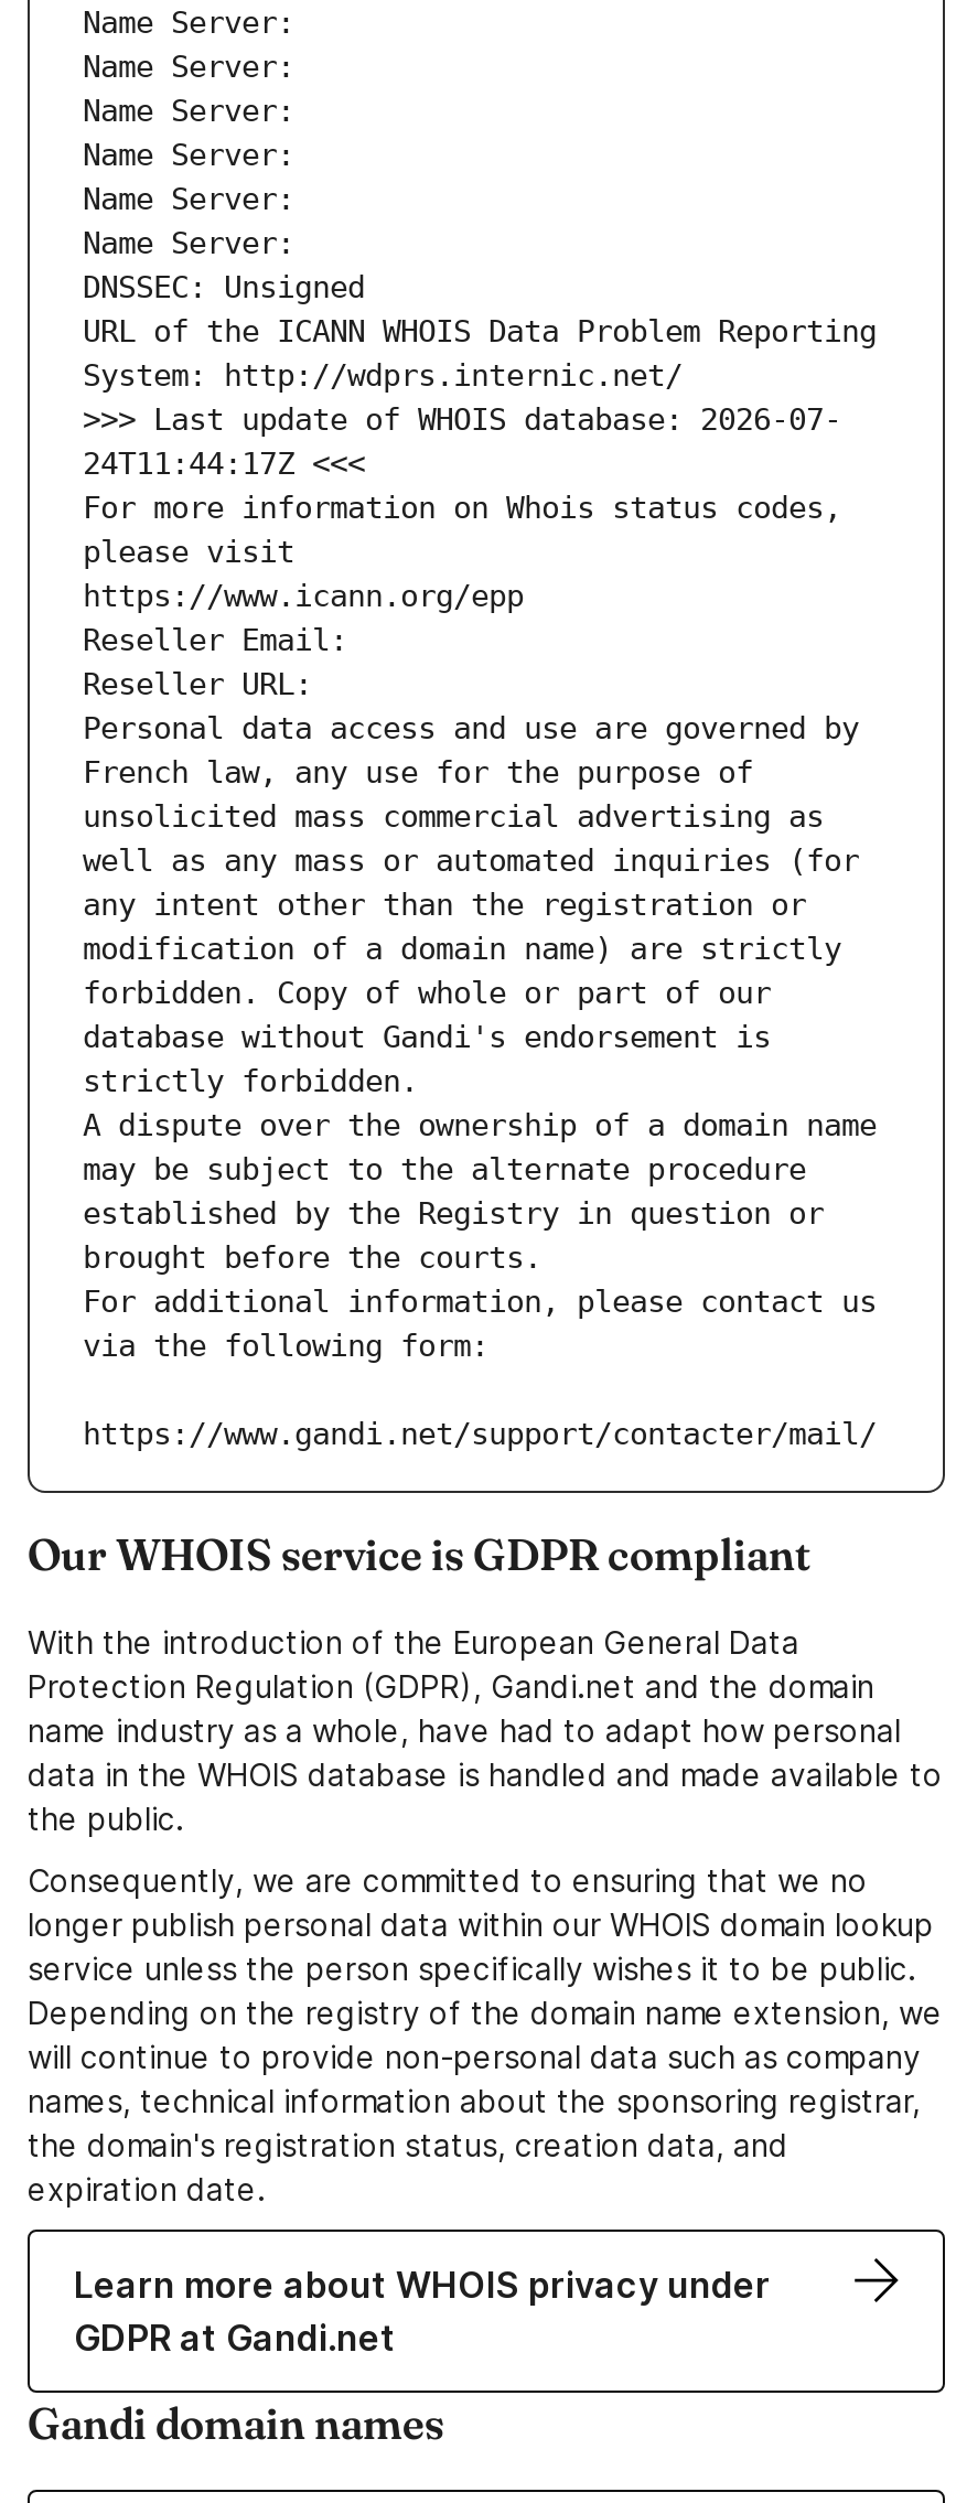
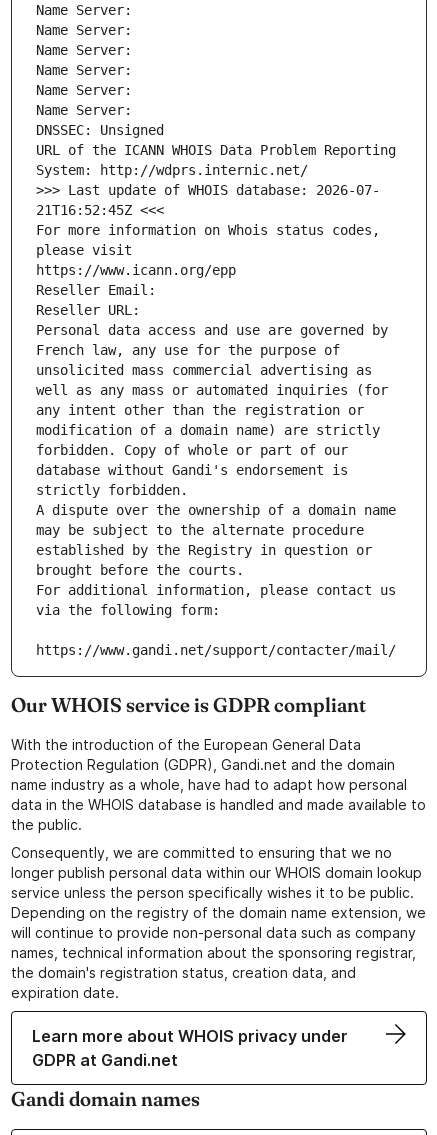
- 24T11:44:17Z <<<
+ 21T16:52:45Z <<<
